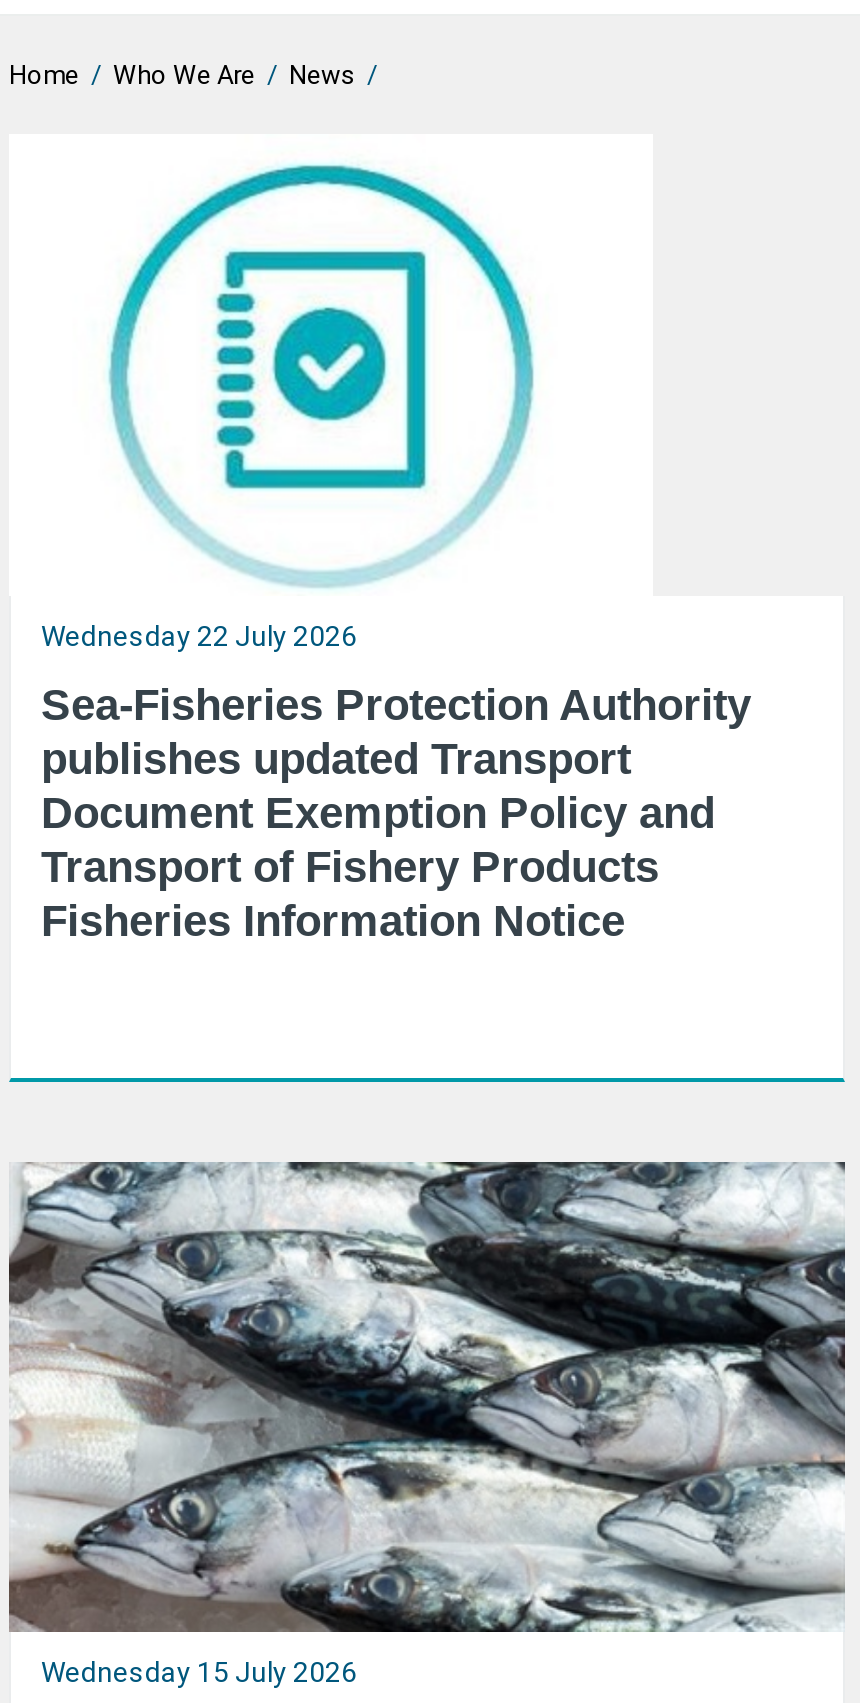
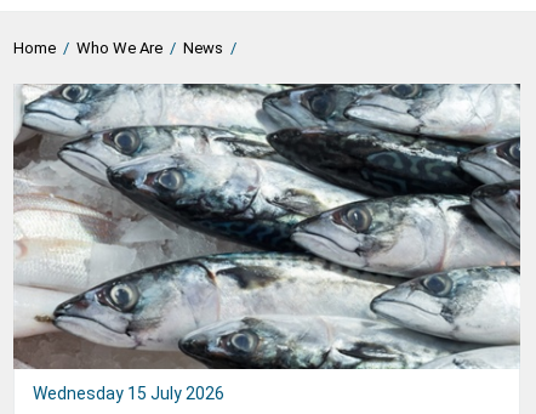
- [image]
- Wednesday 22 July 2026
- Sea-Fisheries Protection Authority
- publishes updated Transport
- Document Exemption Policy and
- Transport of Fishery Products
- Fisheries Information Notice
